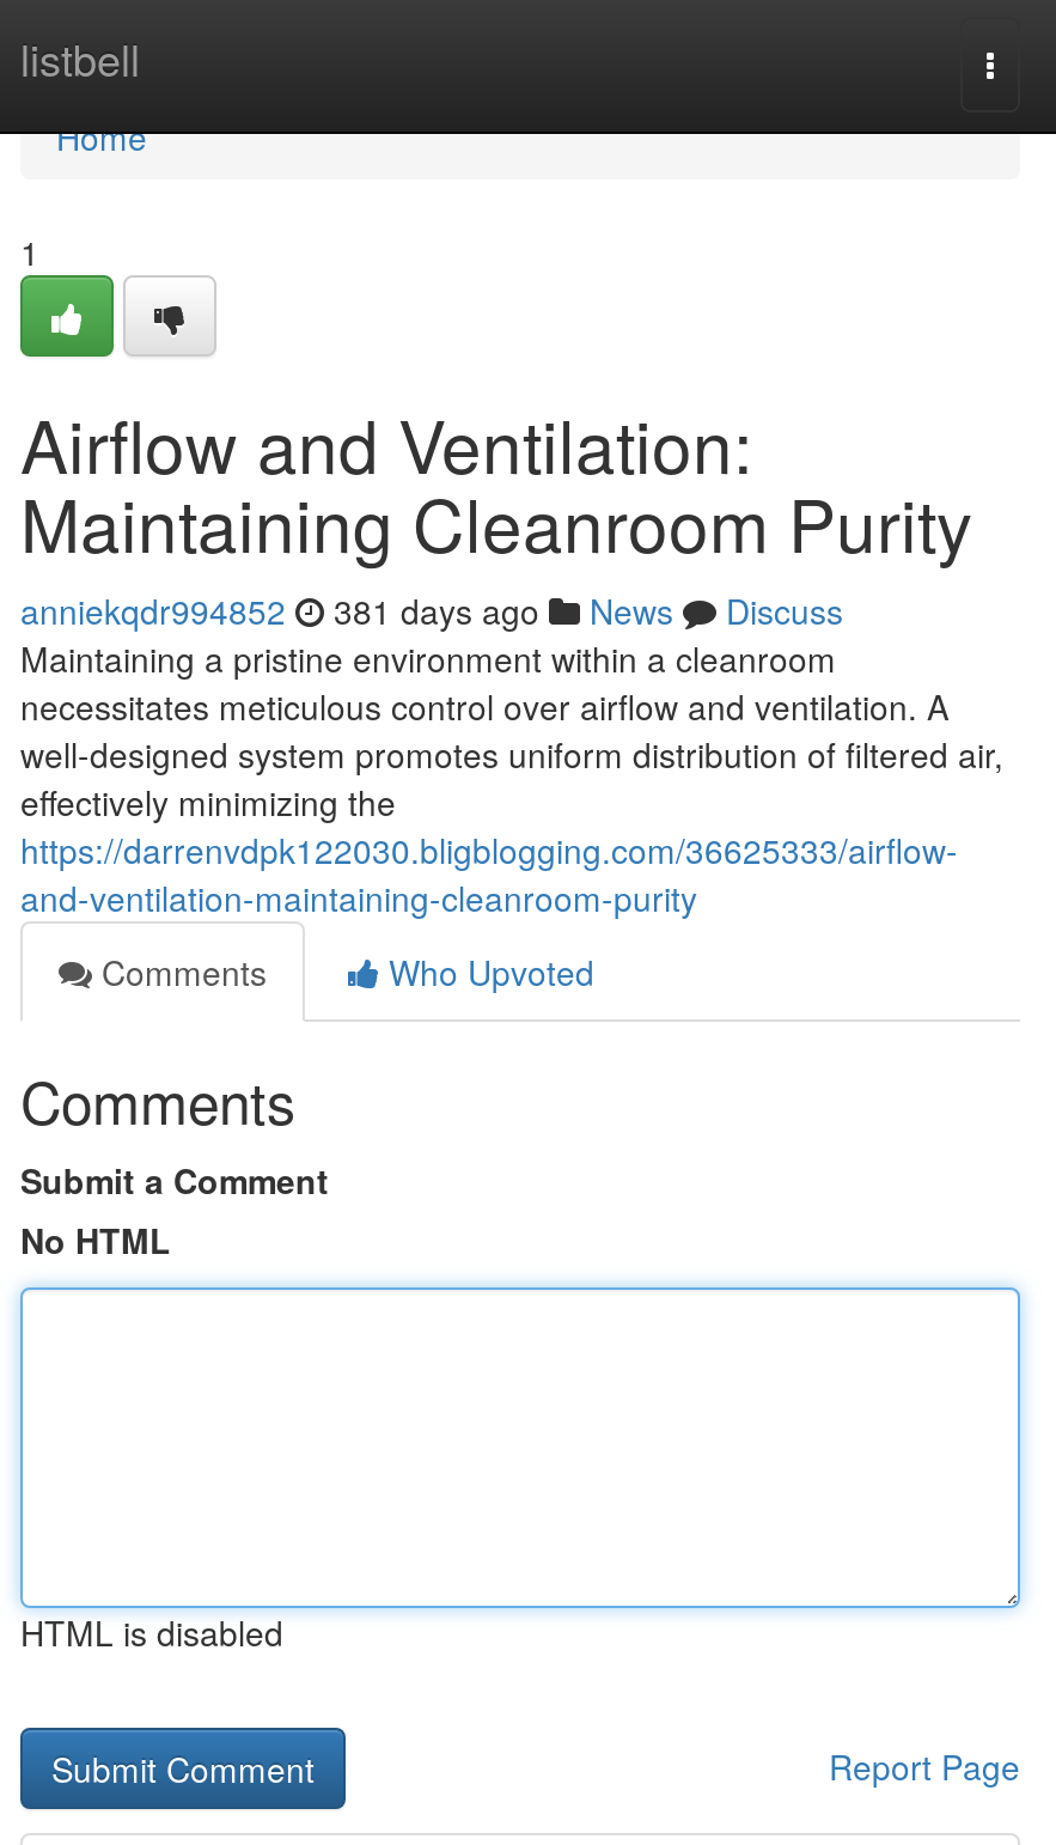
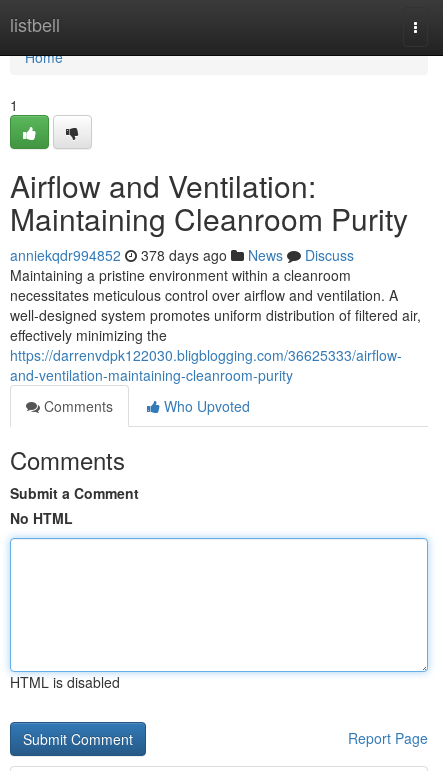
- anniekqdr994852 381 days ago News Discuss
+ anniekqdr994852 378 days ago News Discuss
